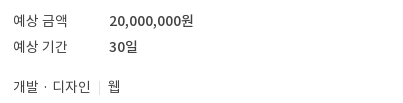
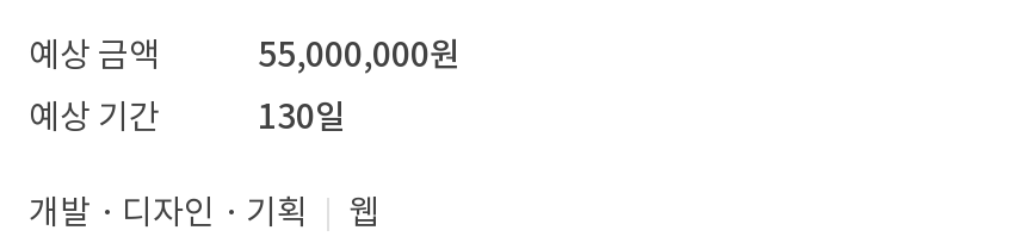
- 20,000,000원
+ 55,000,000원

- 30일
+ 130일

- 개발 · 디자인
+ 개발 · 디자인 · 기획
